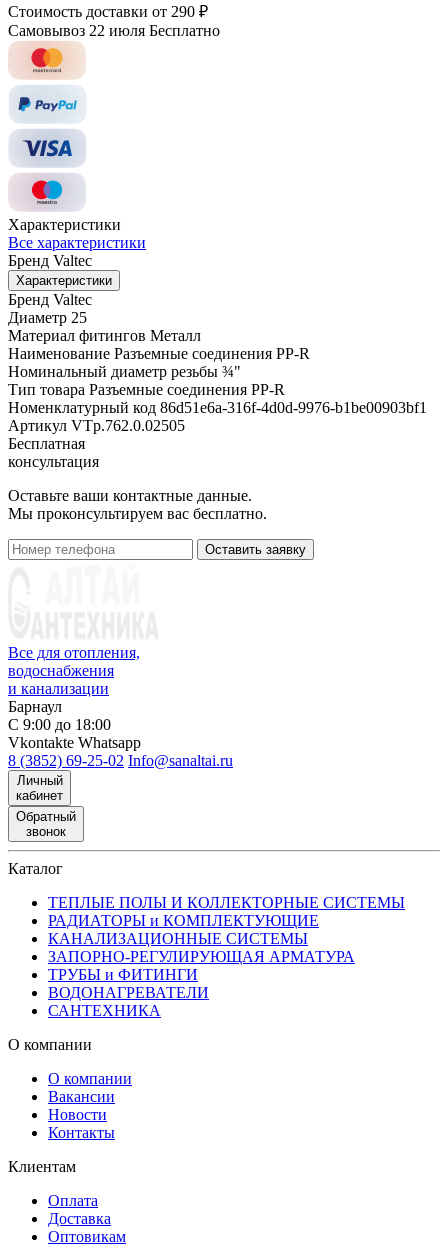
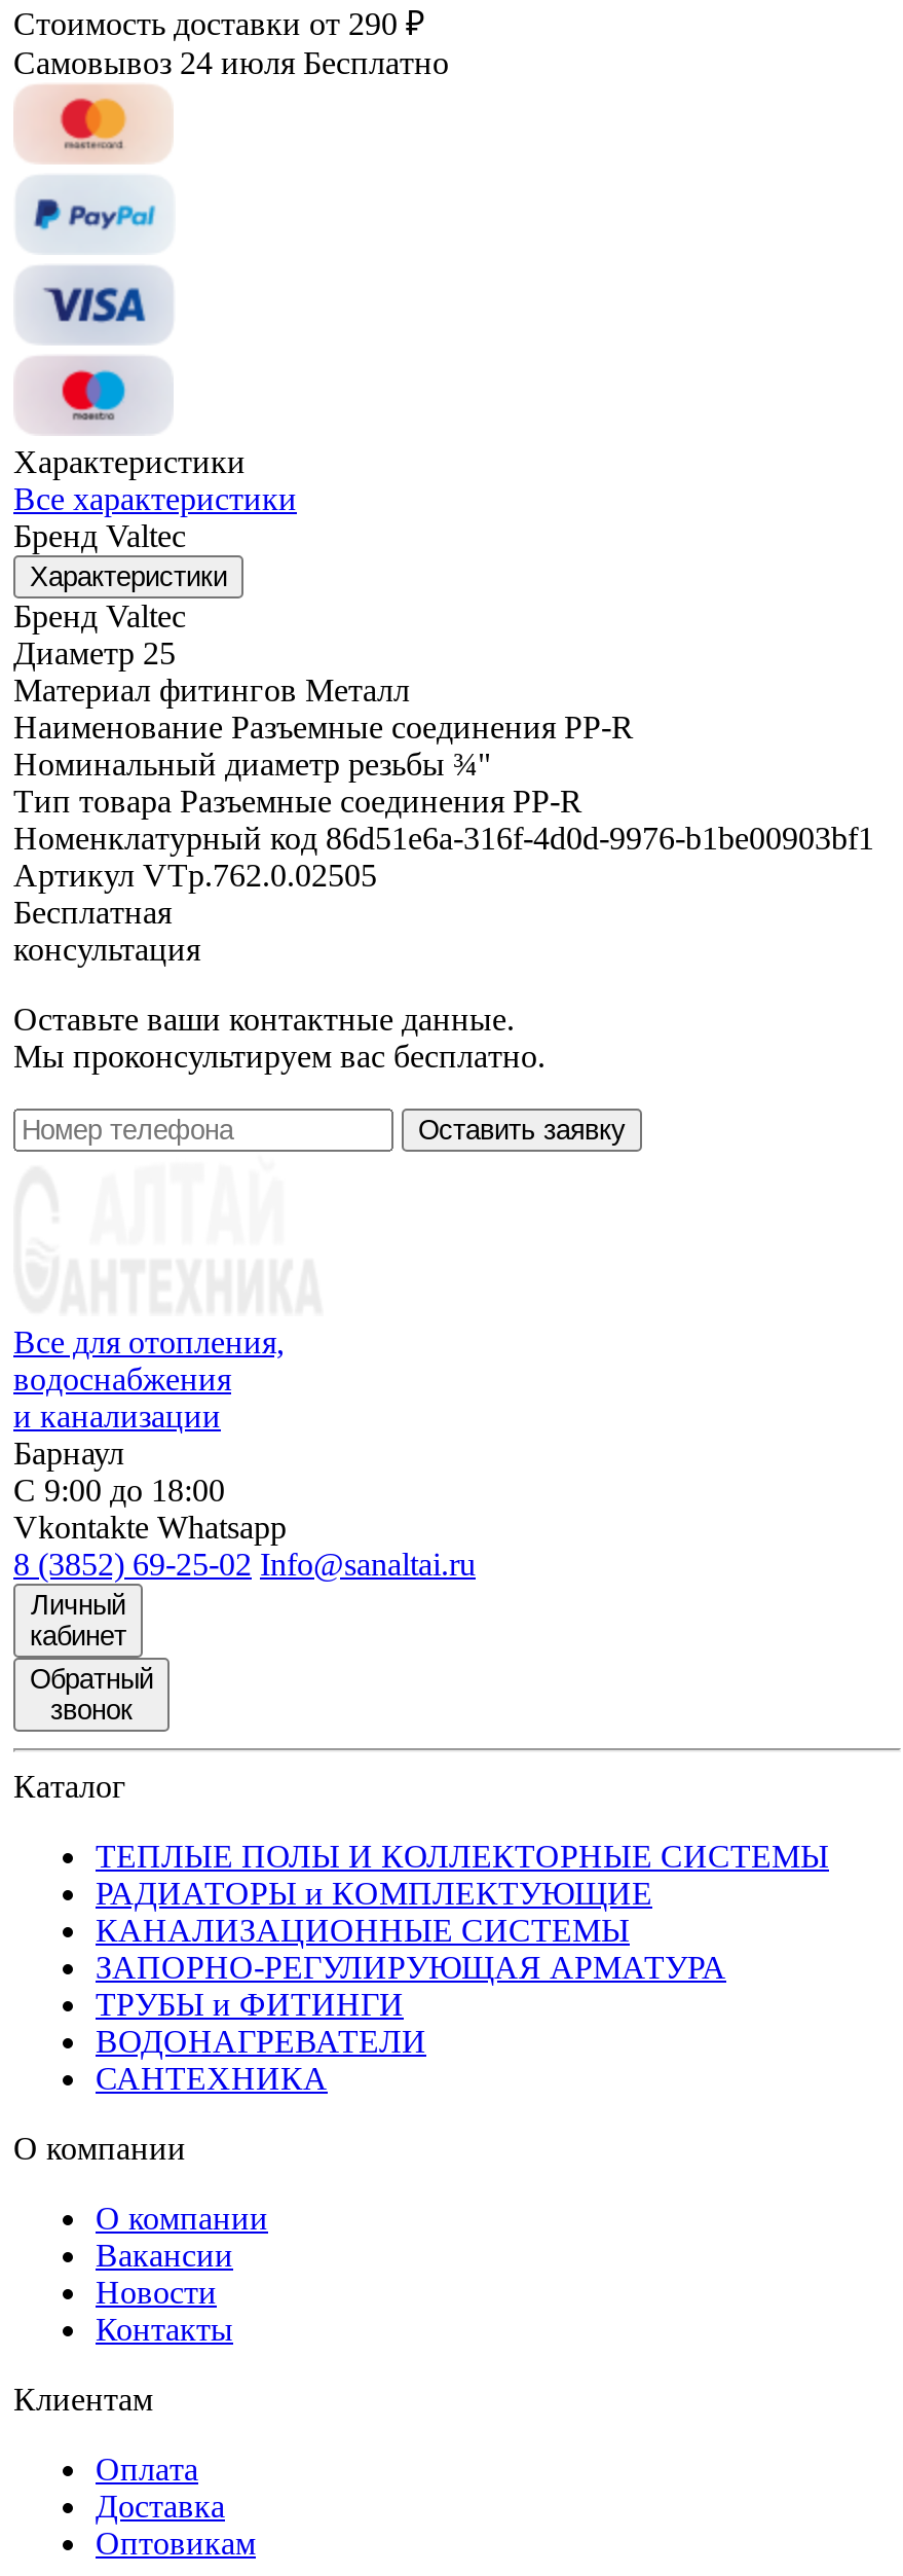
- Самовывоз 22 июля Бесплатно
+ Самовывоз 24 июля Бесплатно
